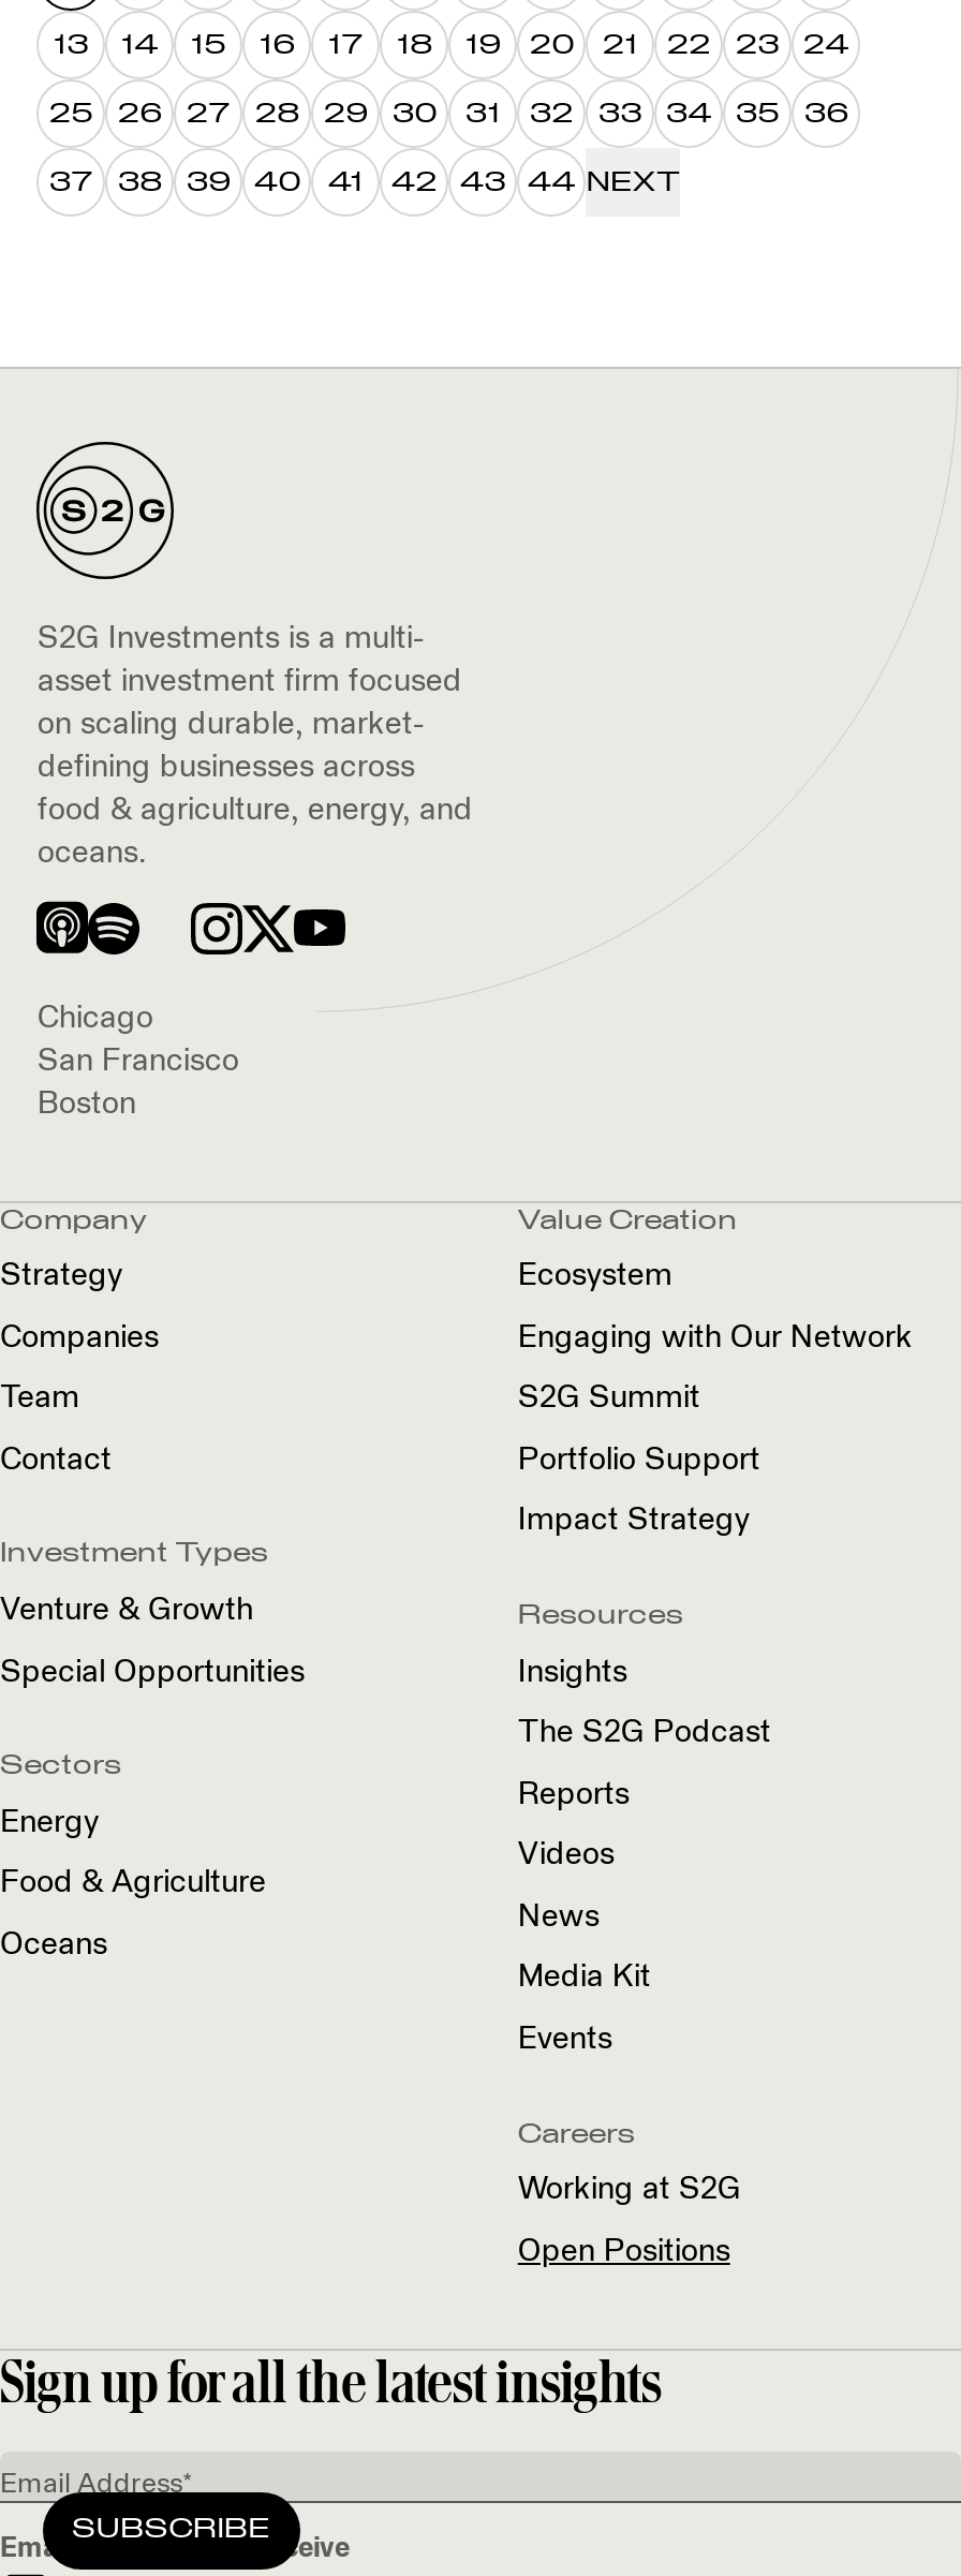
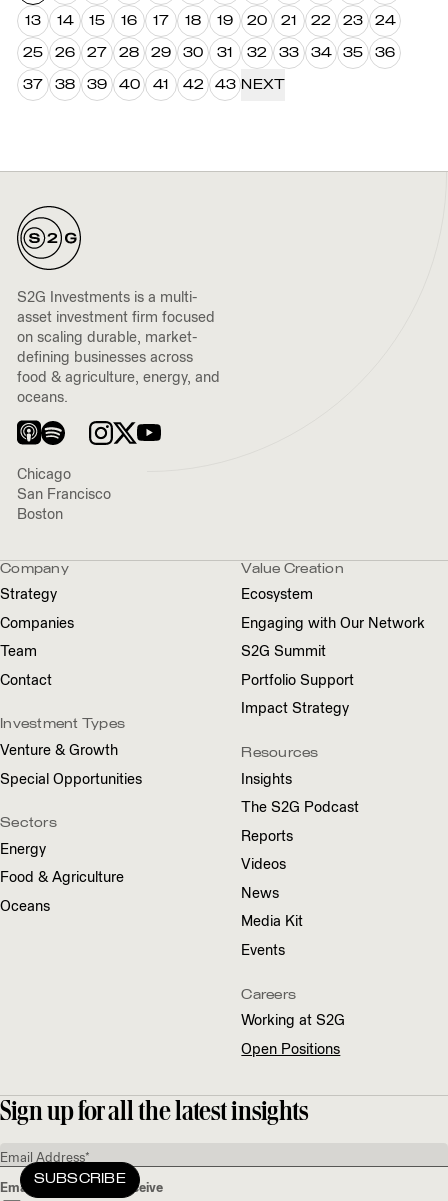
- 43
- 44 NEXT
+ 43 NEXT
